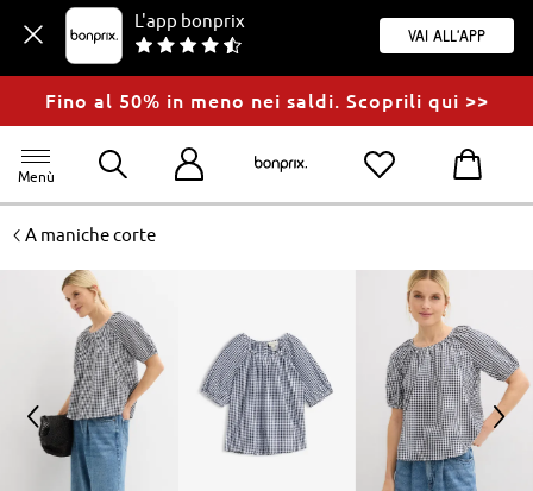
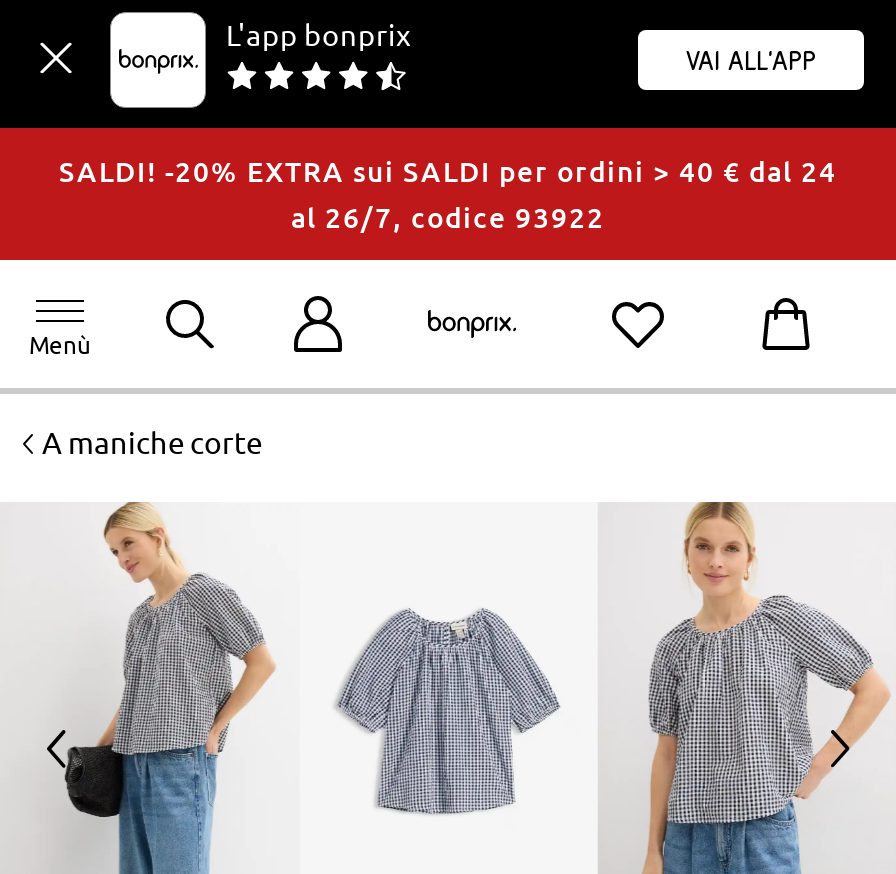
- Fino al 50% in meno nei saldi. Scoprili qui >>
+ SALDI! -20% EXTRA sui SALDI per ordini > 40 € dal 24
+ al 26/7, codice 93922
